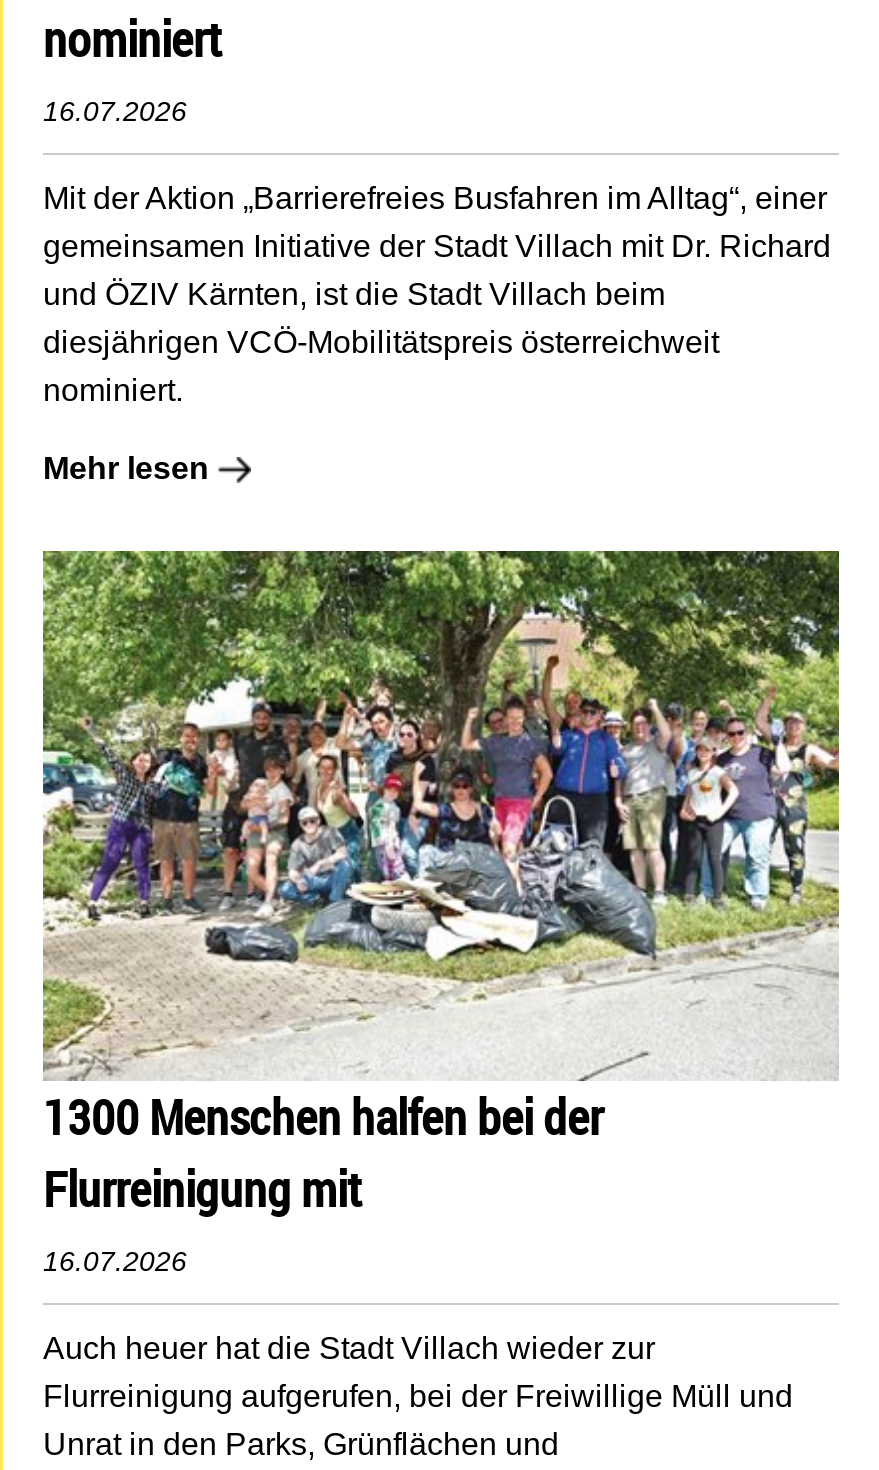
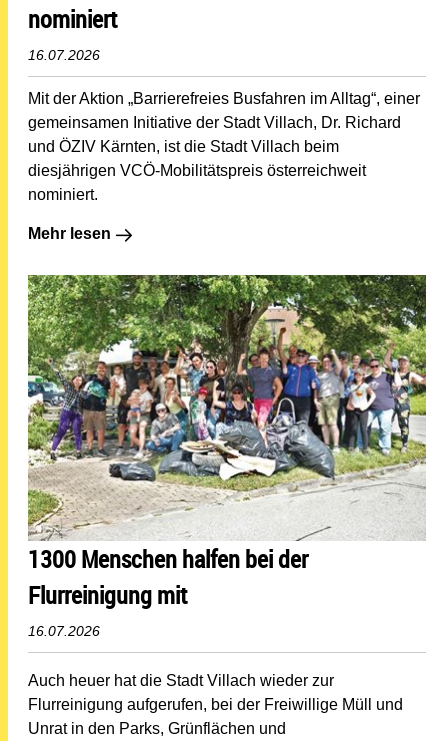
- gemeinsamen Initiative der Stadt Villach mit Dr. Richard
+ gemeinsamen Initiative der Stadt Villach, Dr. Richard
